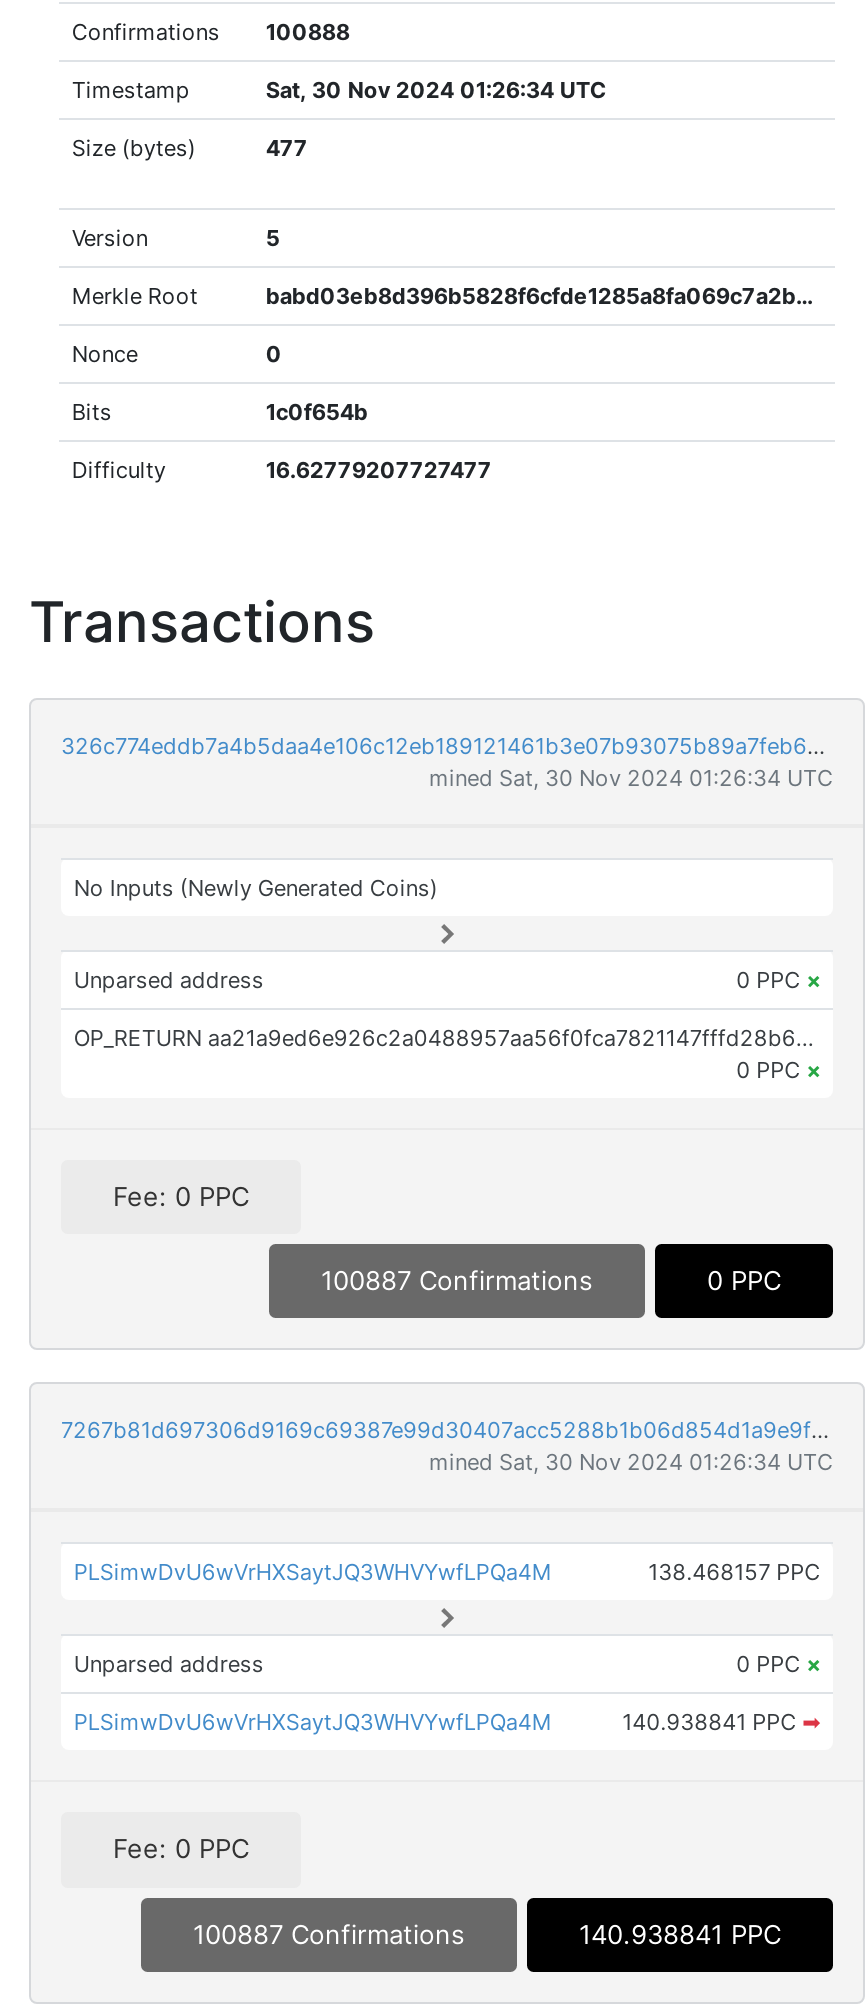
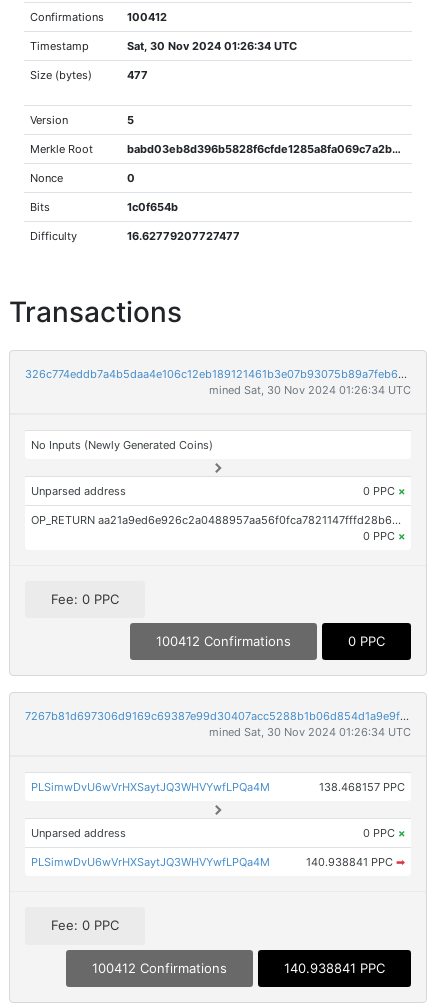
- Confirmations 100888
+ Confirmations 100412

- 100887 Confirmations
+ 100412 Confirmations

- 100887 Confirmations
+ 100412 Confirmations
